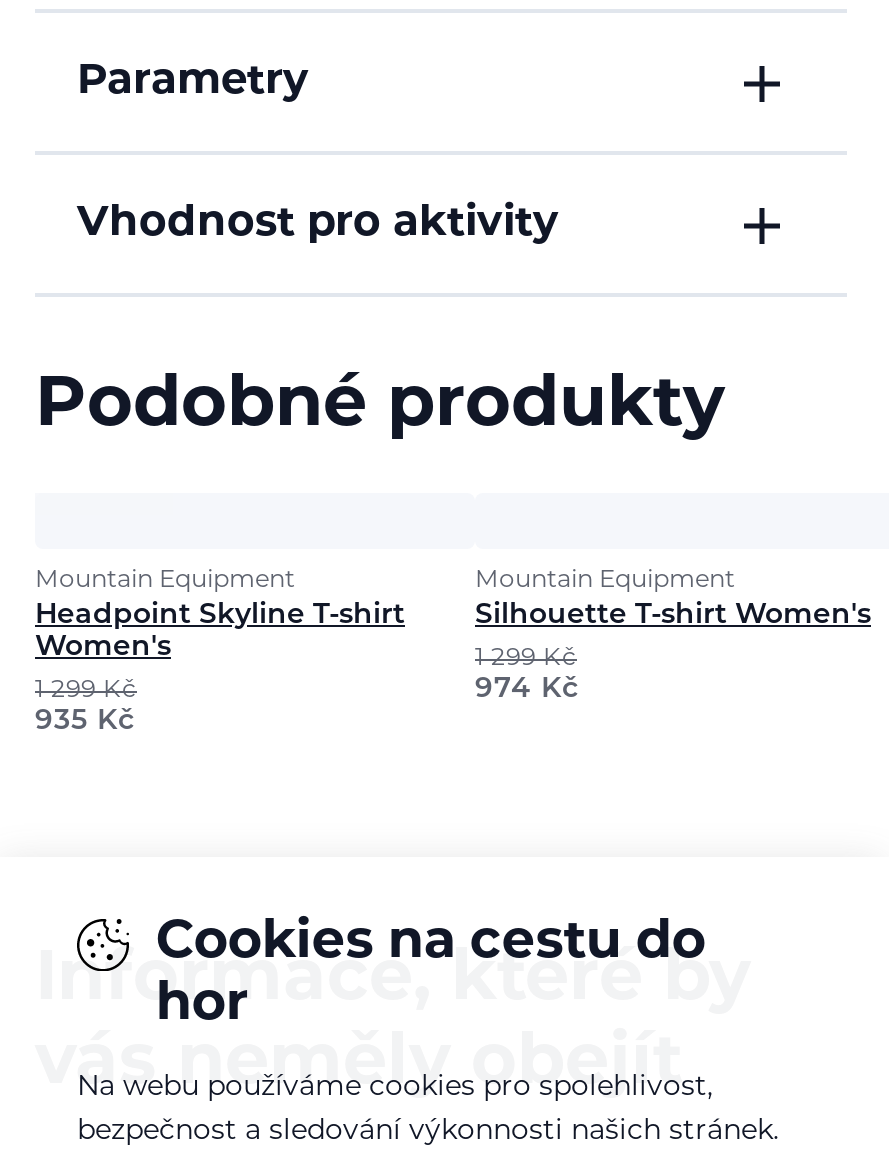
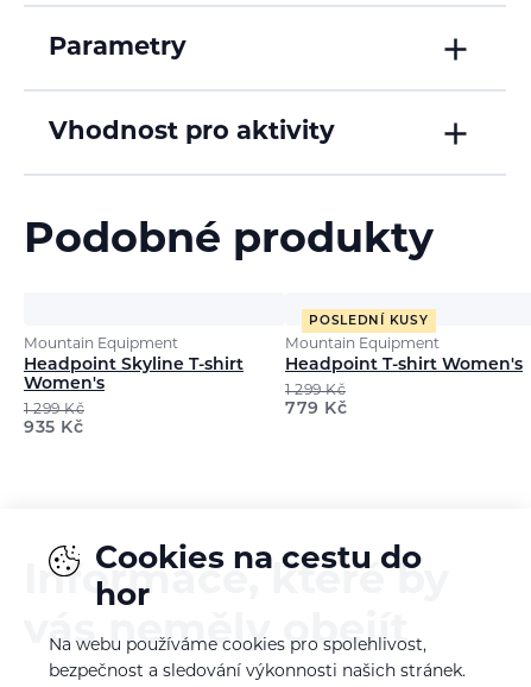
+ POSLEDNÍ KUSY

- Silhouette T-shirt Women's
+ Headpoint T-shirt Women's

- 974 Kč
+ 779 Kč
